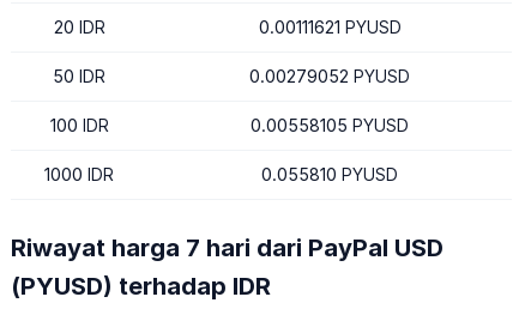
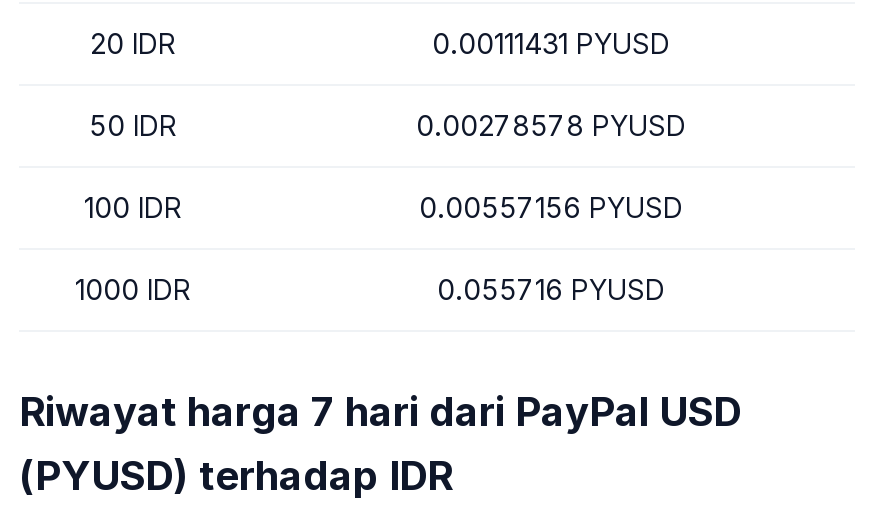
- 0.00111621 PYUSD
+ 0.00111431 PYUSD

- 0.00279052 PYUSD
+ 0.00278578 PYUSD

- 0.00558105 PYUSD
+ 0.00557156 PYUSD

- 0.055810 PYUSD
+ 0.055716 PYUSD
